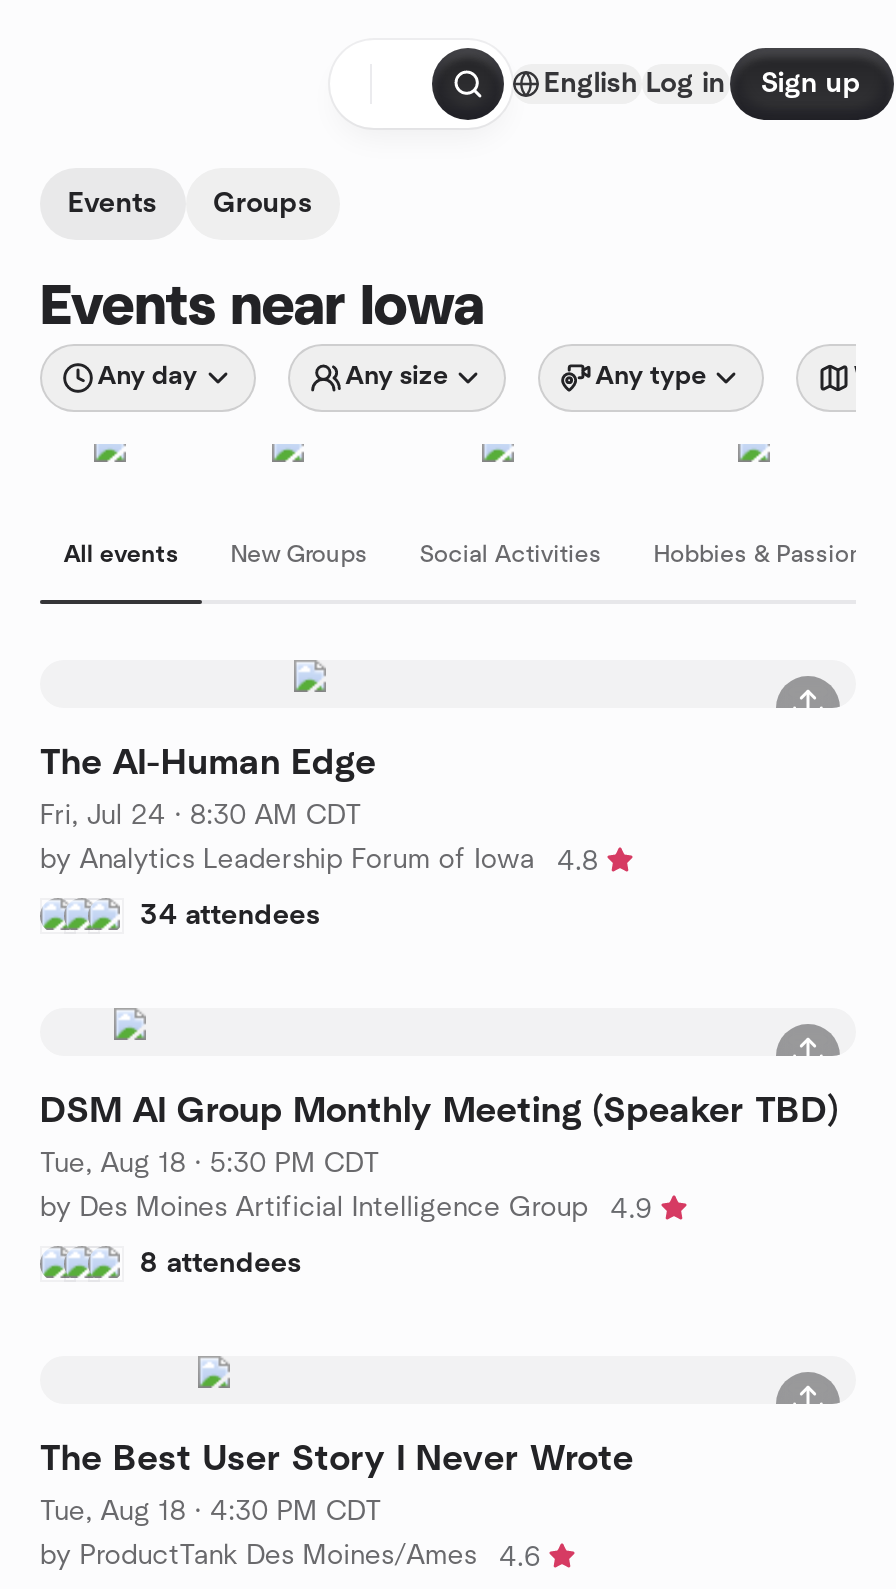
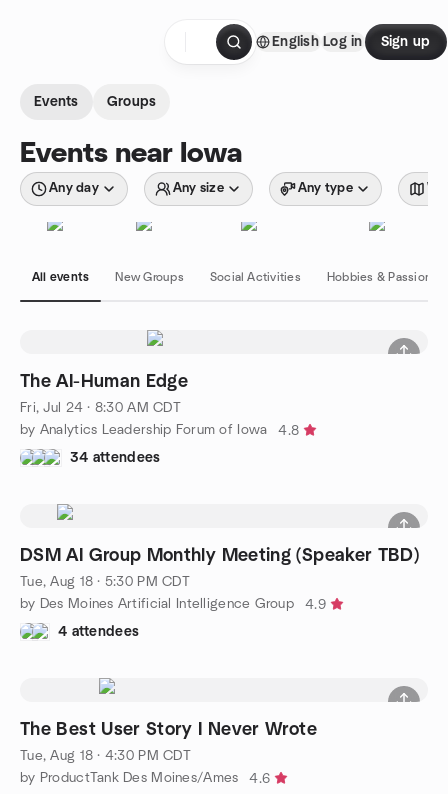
- 8 attendees
+ 4 attendees
